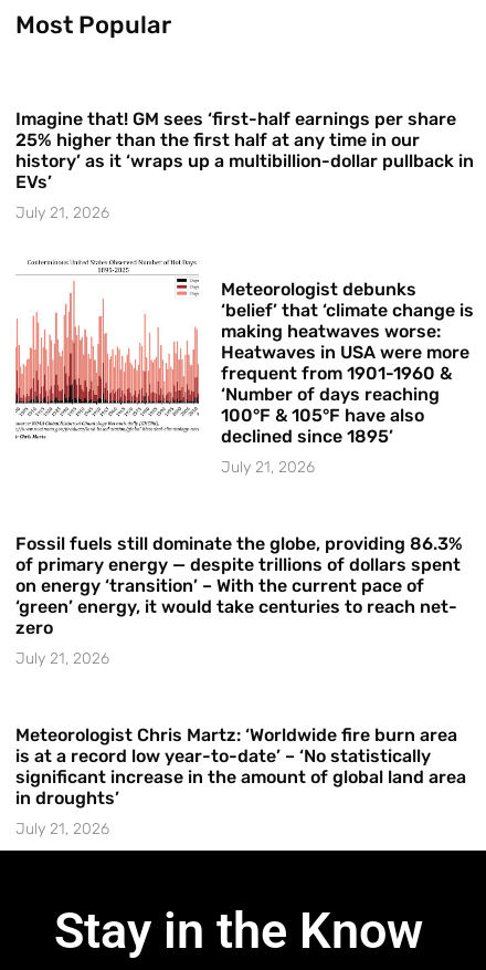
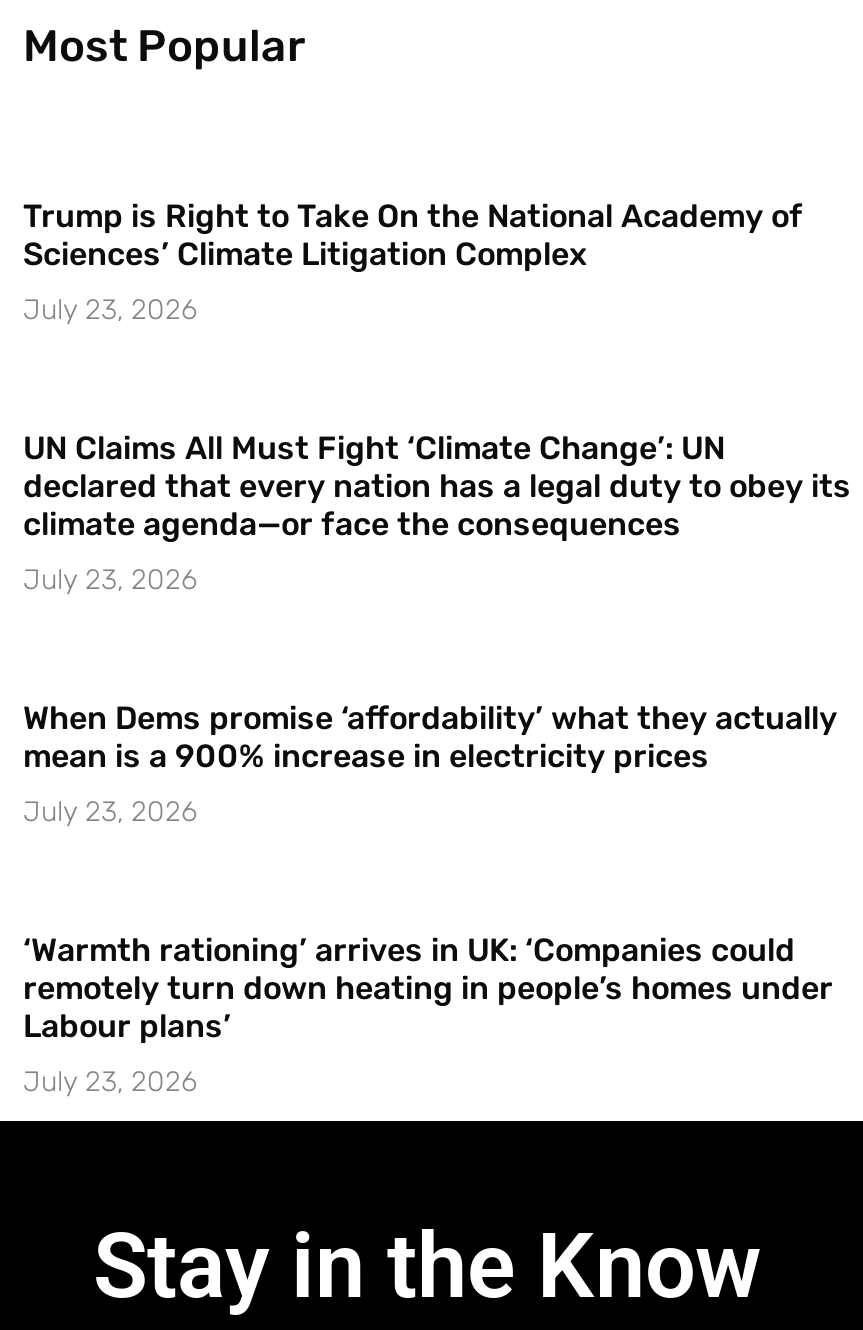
- Imagine that! GM sees ‘first-half earnings per share
- 25% higher than the first half at any time in our
- history’ as it ‘wraps up a multibillion-dollar pullback in
- EVs’
+ Trump is Right to Take On the National Academy of
+ Sciences’ Climate Litigation Complex

- July 21, 2026
+ July 23, 2026

- Meteorologist debunks
- ‘belief’ that ‘climate change is
- making heatwaves worse:
- Heatwaves in USA were more
- frequent from 1901-1960 &
- ‘Number of days reaching
- 100°F & 105°F have also
- declined since 1895’
+ UN Claims All Must Fight ‘Climate Change’: UN
+ declared that every nation has a legal duty to obey its
+ climate agenda—or face the consequences

- July 21, 2026
+ July 23, 2026

- Fossil fuels still dominate the globe, providing 86.3%
- of primary energy — despite trillions of dollars spent
- on energy ‘transition’ – With the current pace of
- ‘green’ energy, it would take centuries to reach net-
- zero
+ When Dems promise ‘affordability’ what they actually
+ mean is a 900% increase in electricity prices

- July 21, 2026
+ July 23, 2026

- Meteorologist Chris Martz: ‘Worldwide fire burn area
- is at a record low year-to-date’ – ‘No statistically
- significant increase in the amount of global land area
- in droughts’
+ ‘Warmth rationing’ arrives in UK: ‘Companies could
+ remotely turn down heating in people’s homes under
+ Labour plans’

- July 21, 2026
+ July 23, 2026
